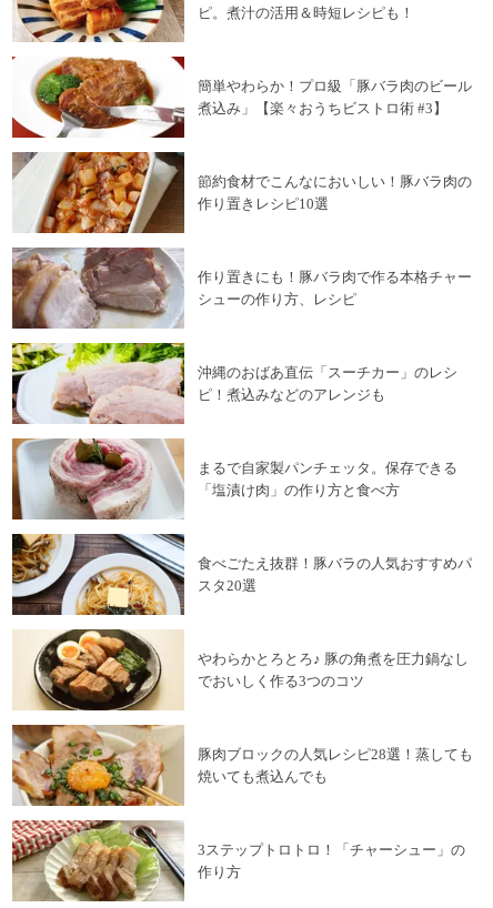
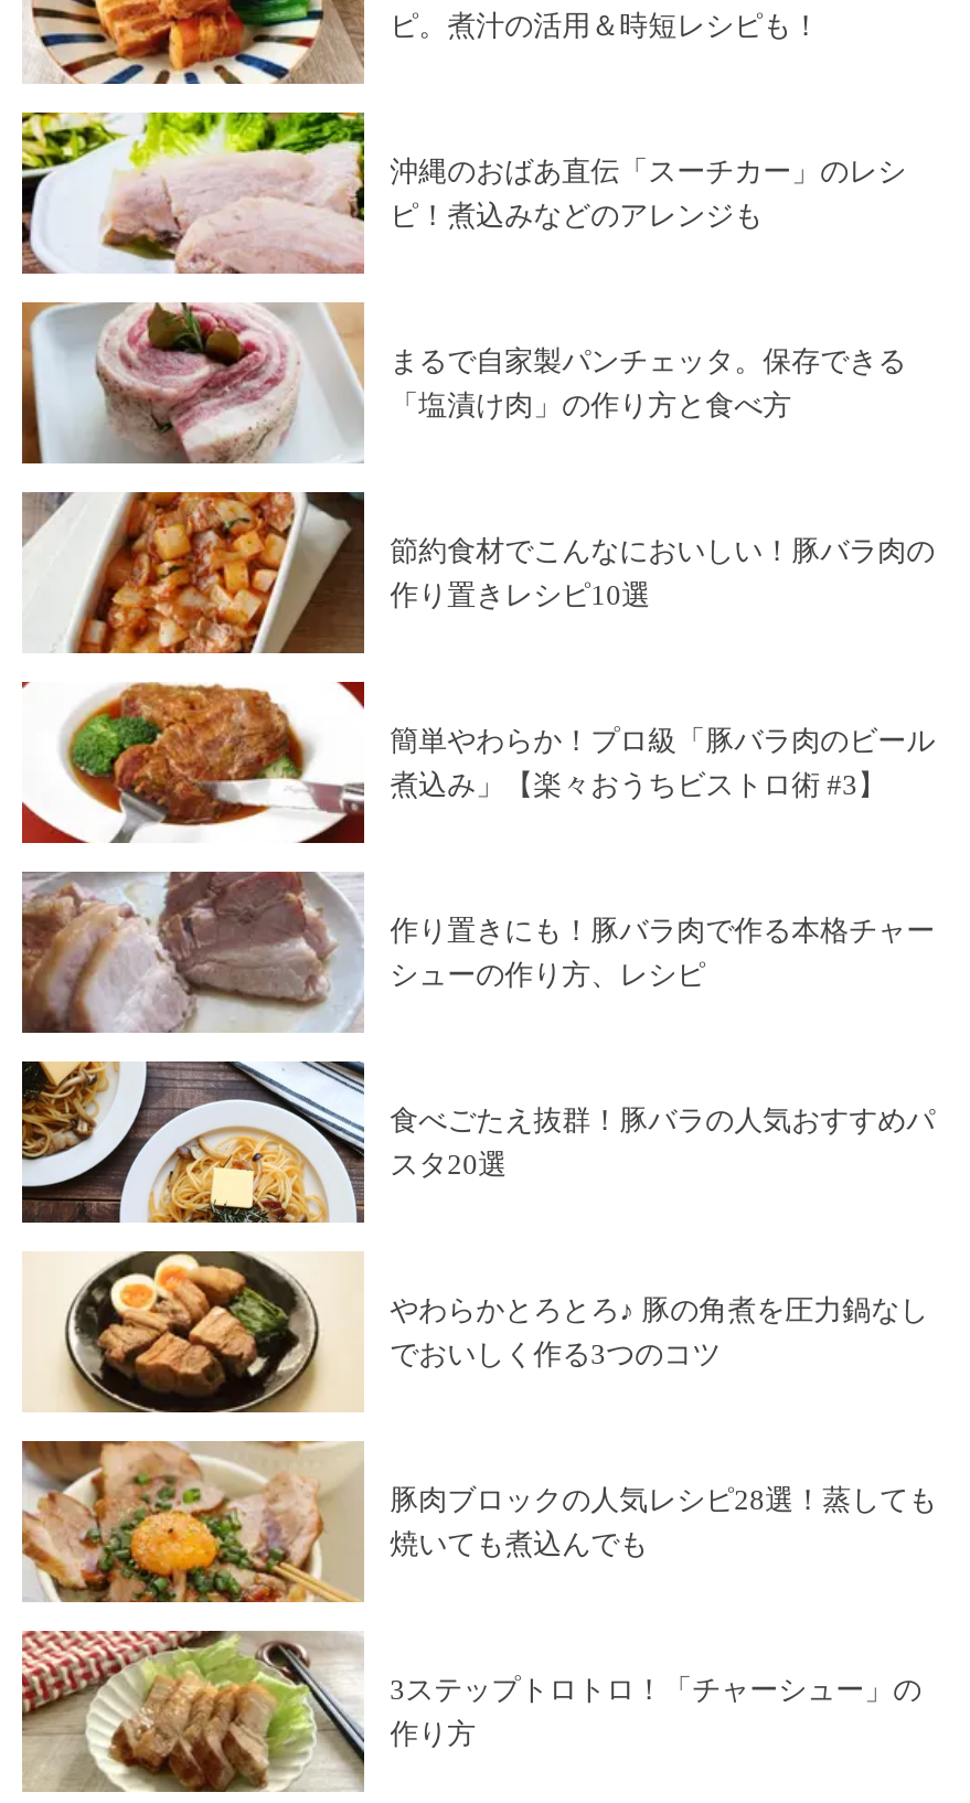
moved down: [image] | 簡単やわらか！プロ級「豚バラ肉のビール | 煮込み」【楽々おうちビストロ術 #3】

moved down: [image] | 節約食材でこんなにおいしい！豚バラ肉の | 作り置きレシピ10選

moved down: [image] | 作り置きにも！豚バラ肉で作る本格チャー | シューの作り方、レシピ

moved up: [image] | 沖縄のおばあ直伝「スーチカー」のレシ | ピ！煮込みなどのアレンジも | まるで自家製パンチェッタ。保存できる | 「塩漬け肉」の作り方と食べ方
